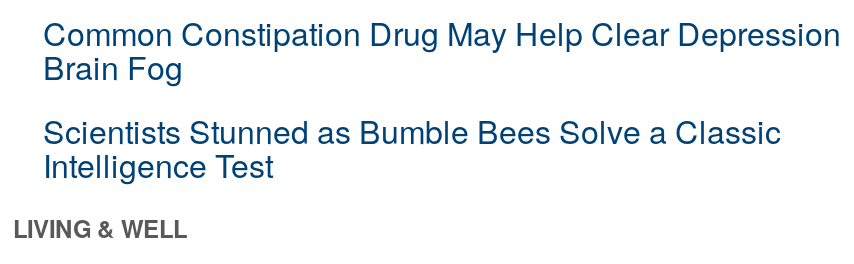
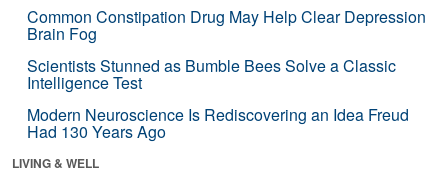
+ Modern Neuroscience Is Rediscovering an Idea Freud
+ Had 130 Years Ago
